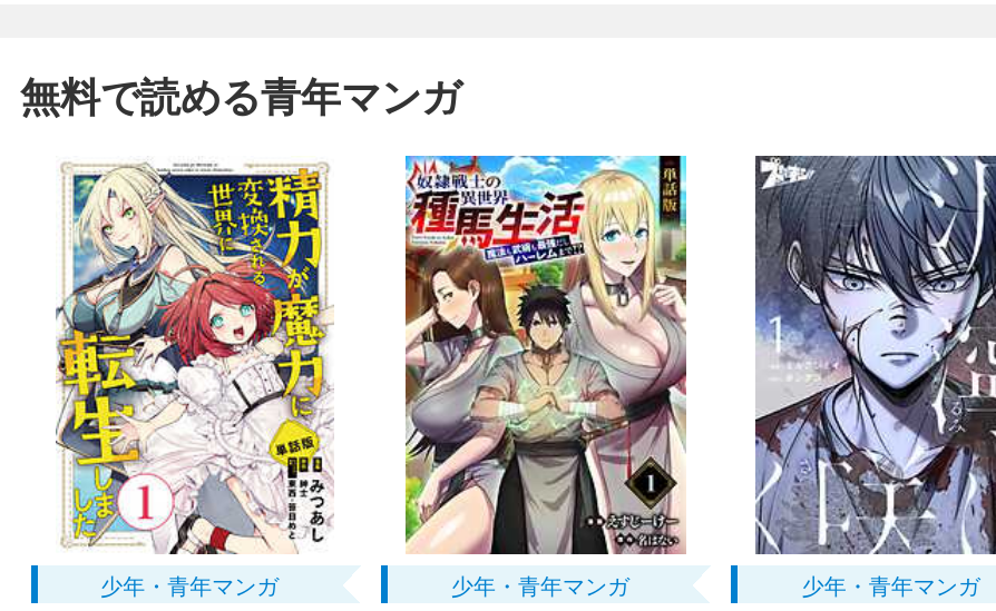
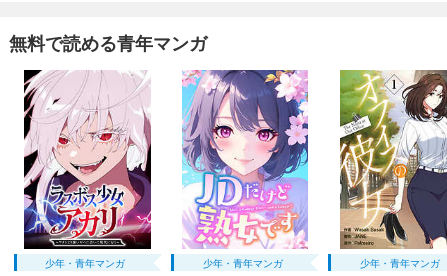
- [image]
+ [image]

- [image]
+ [image]

- [image]
+ [image]
